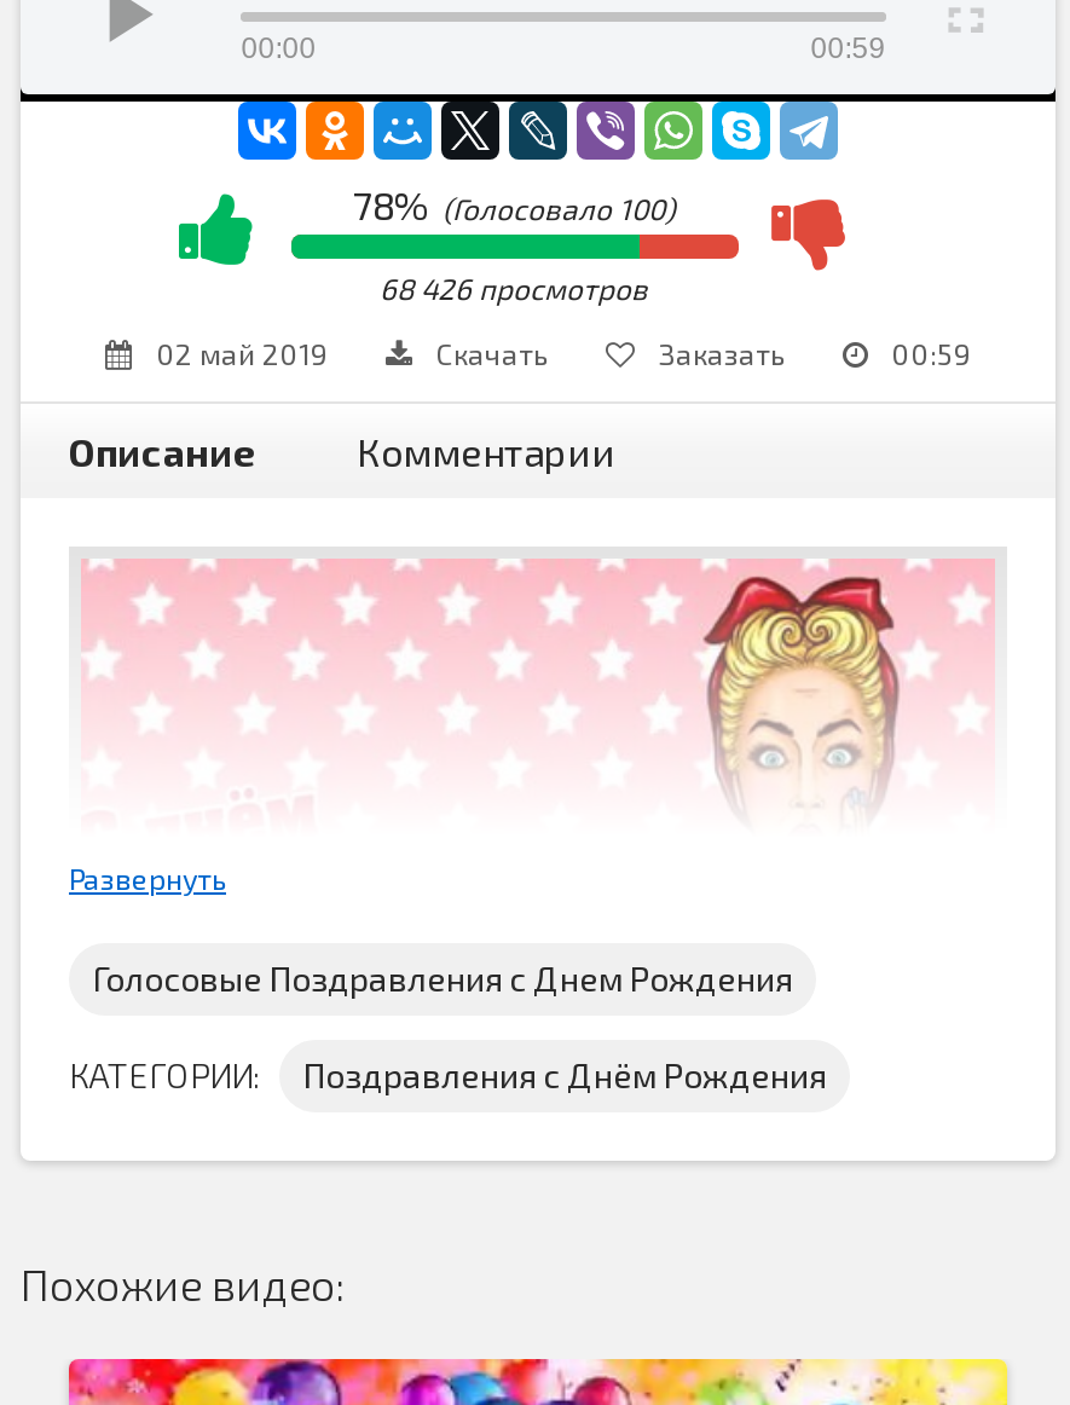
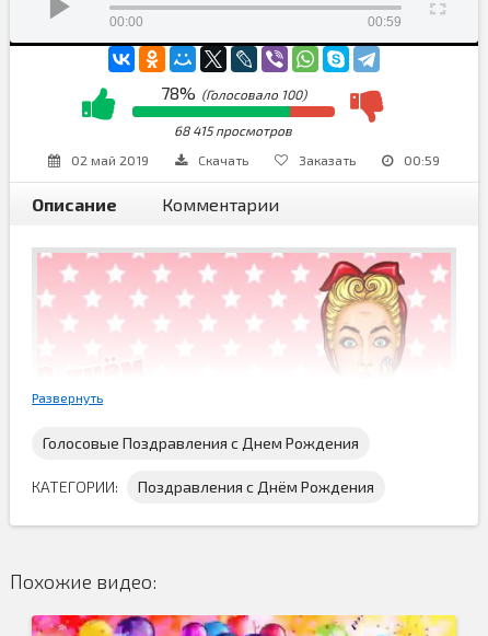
- 68 426 просмотров
+ 68 415 просмотров
